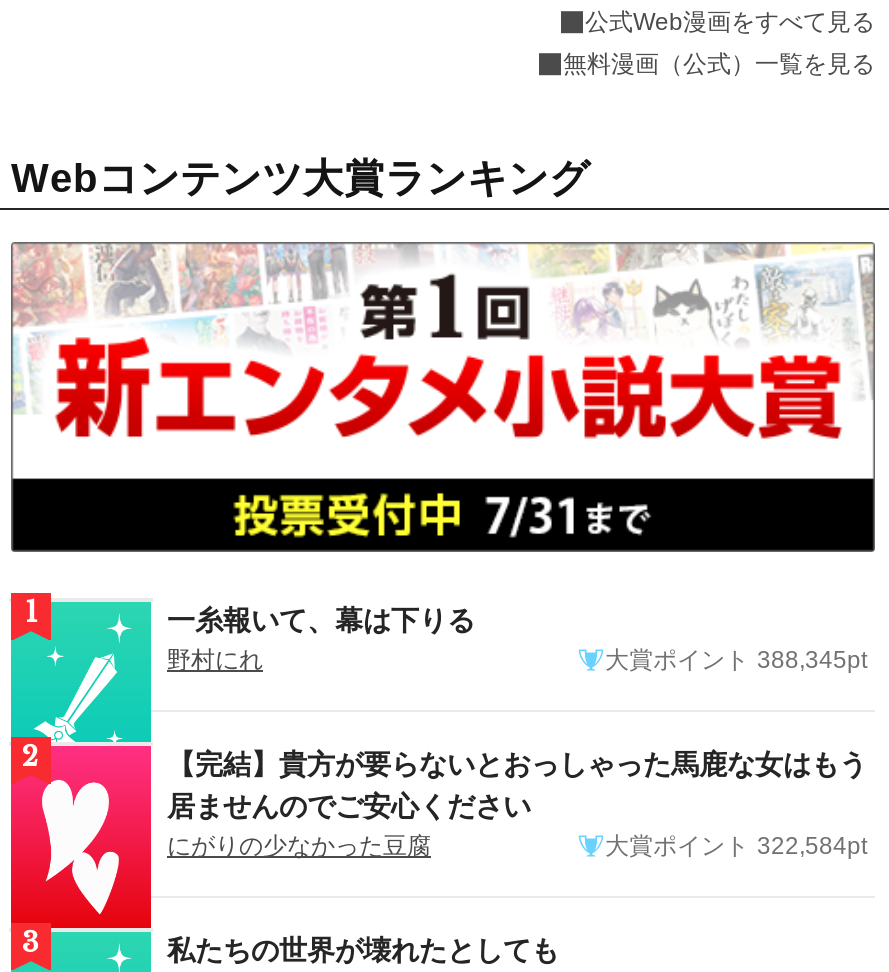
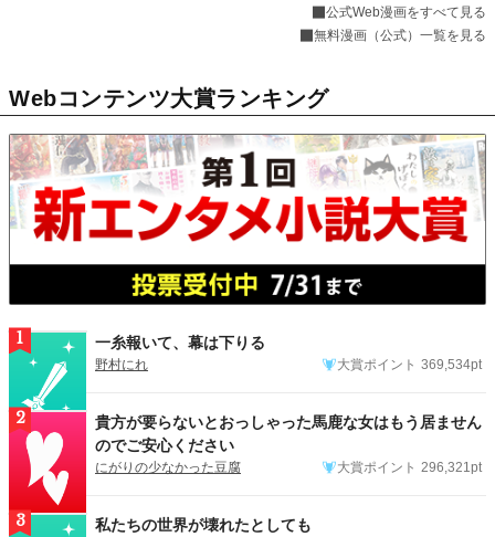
- 大賞ポイント 388,345pt
+ 大賞ポイント 369,534pt

- 【完結】貴方が要らないとおっしゃった馬鹿な女はもう
- 居ませんのでご安心ください
+ 貴方が要らないとおっしゃった馬鹿な女はもう居ません
+ のでご安心ください

- 大賞ポイント 322,584pt
+ 大賞ポイント 296,321pt
